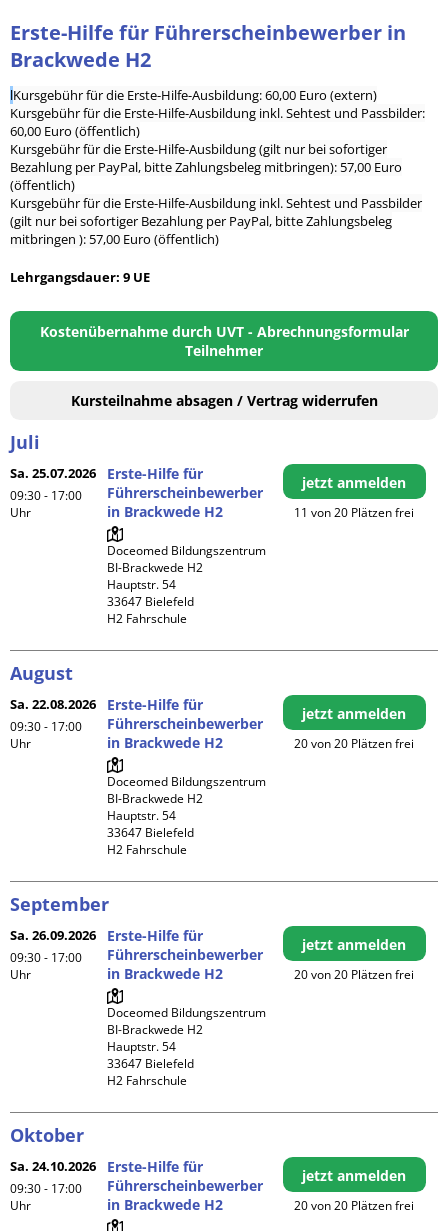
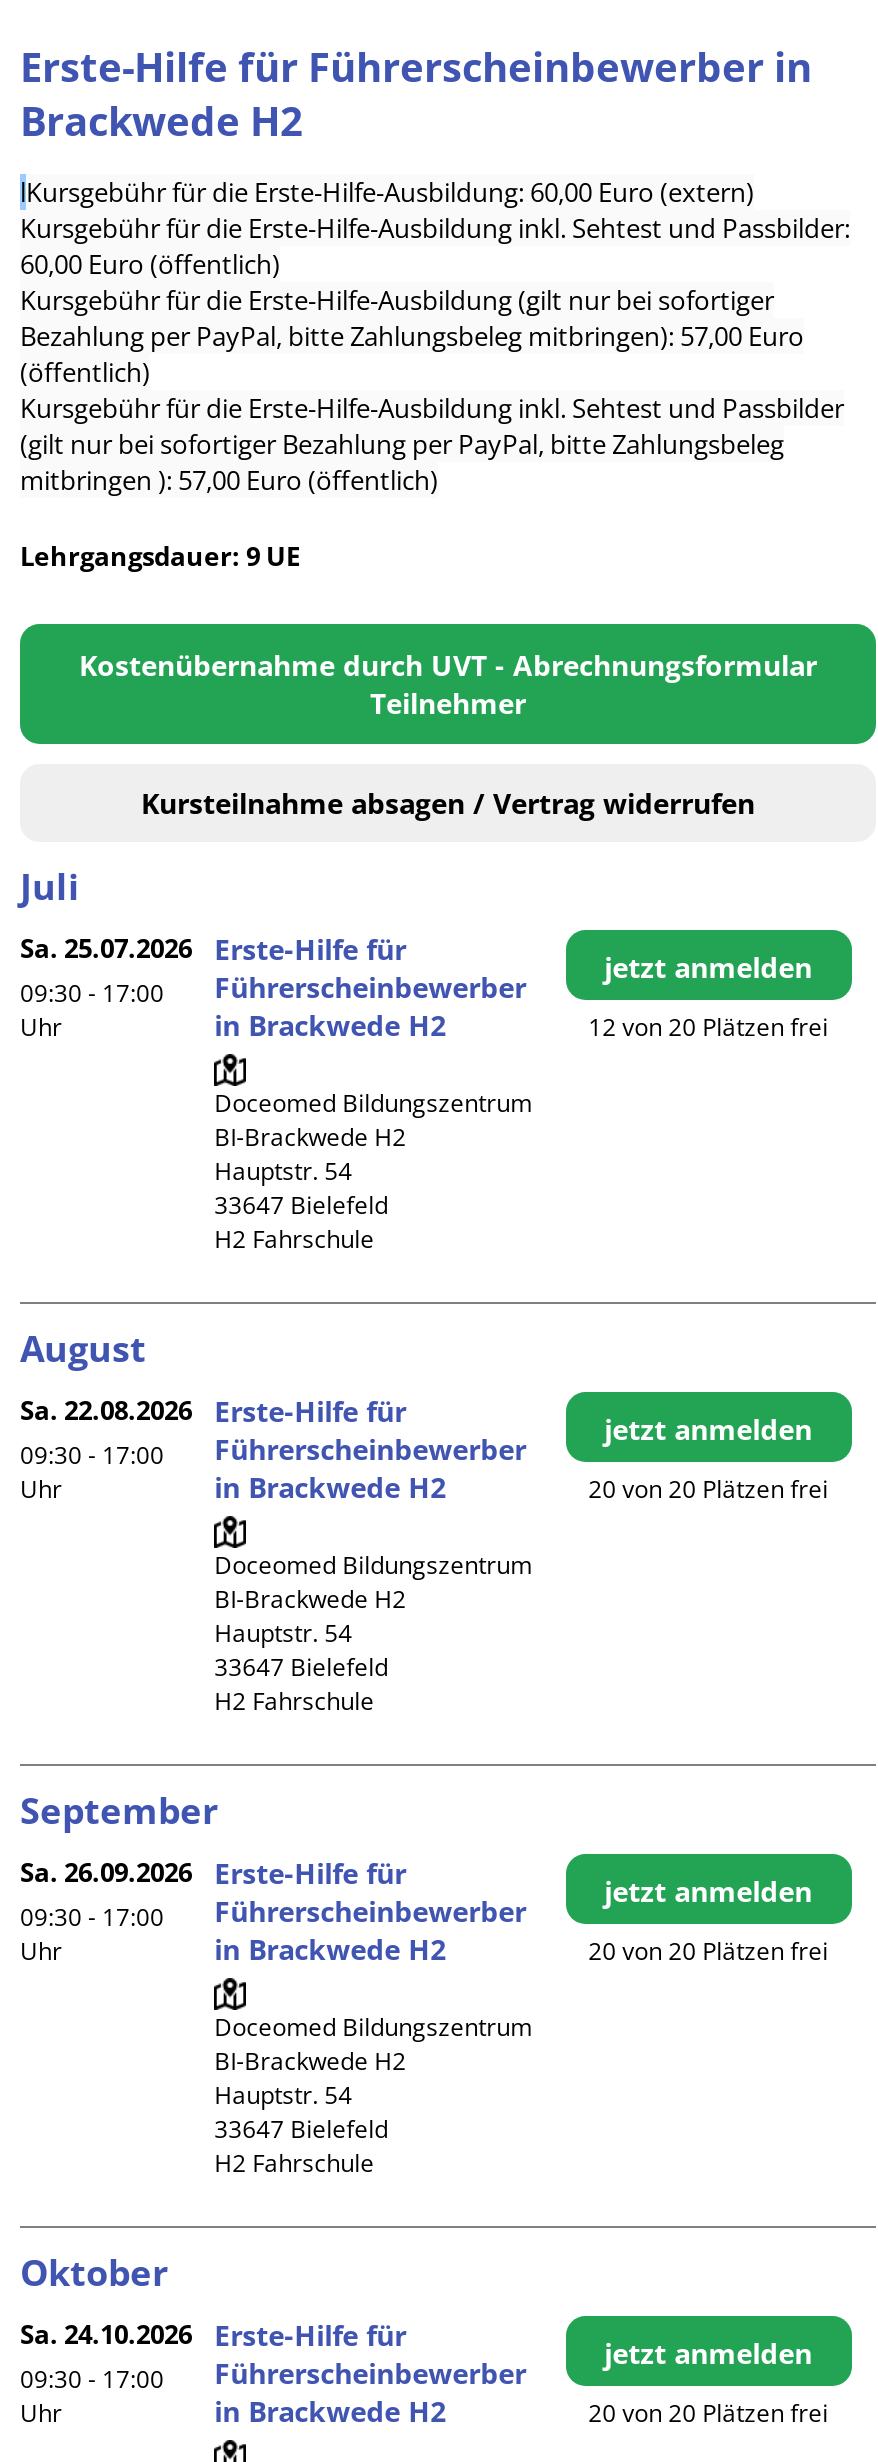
- 11 von 20 Plätzen frei
+ 12 von 20 Plätzen frei
